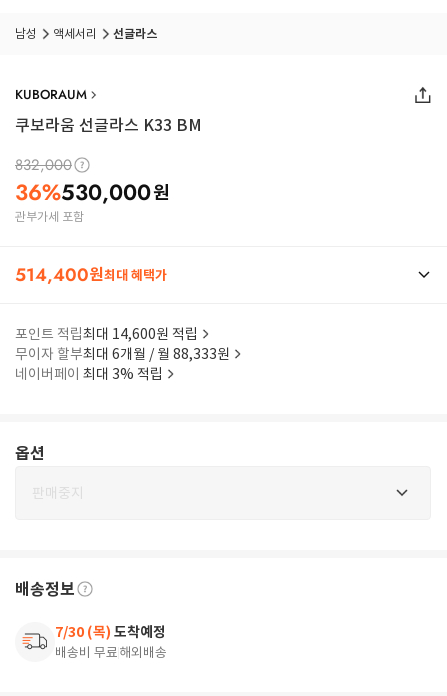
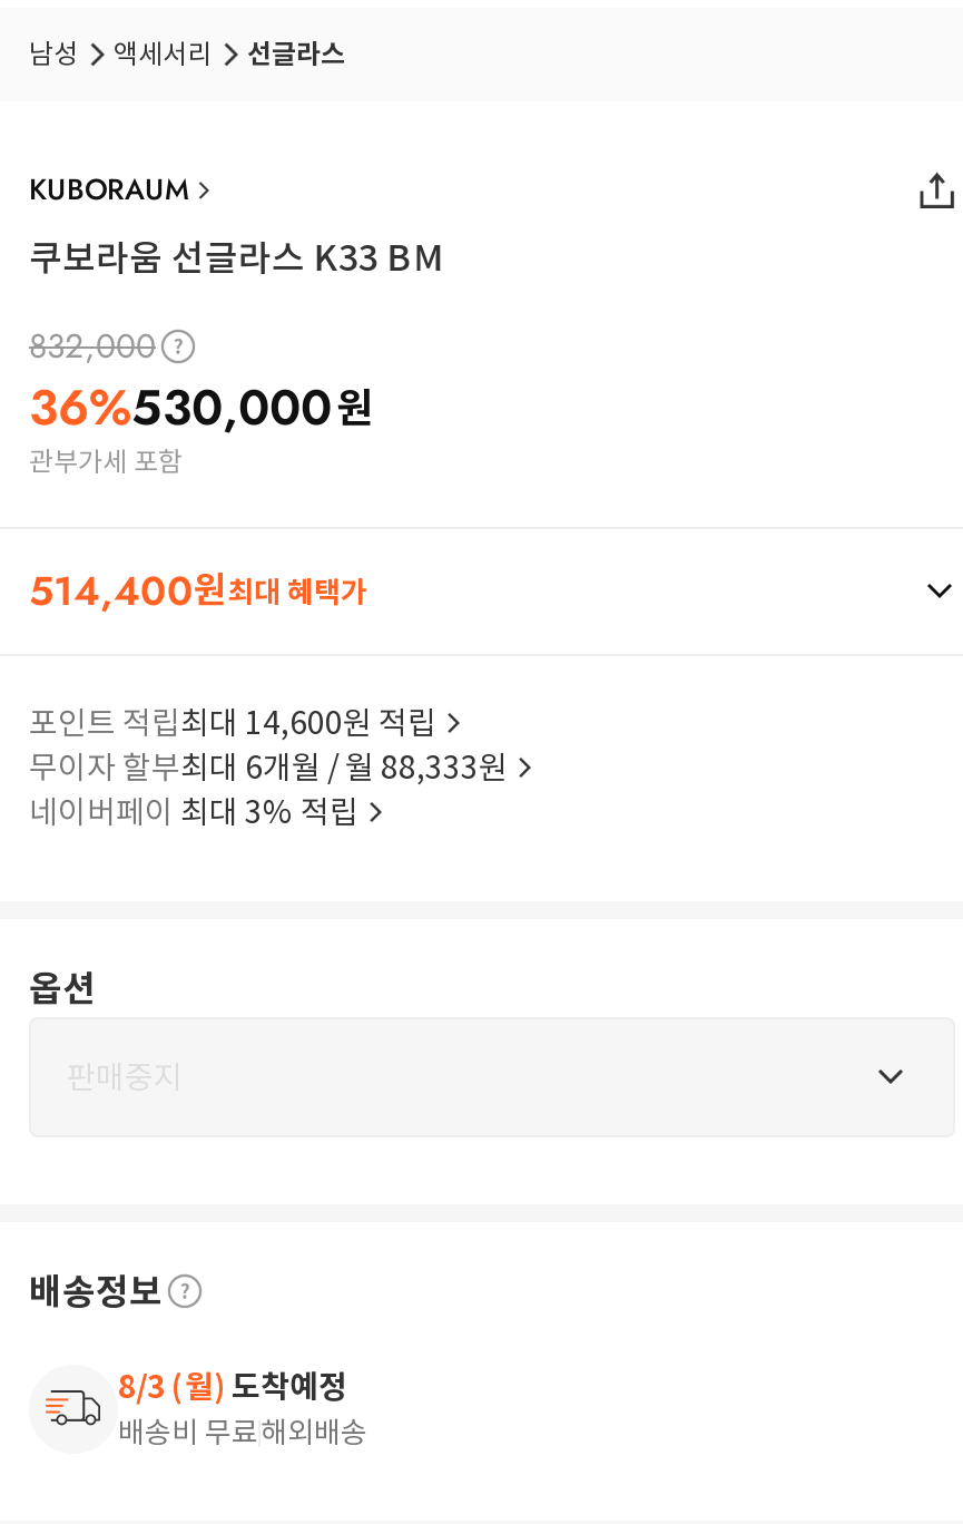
- 7/30 (목) 도착예정
+ 8/3 (월) 도착예정
